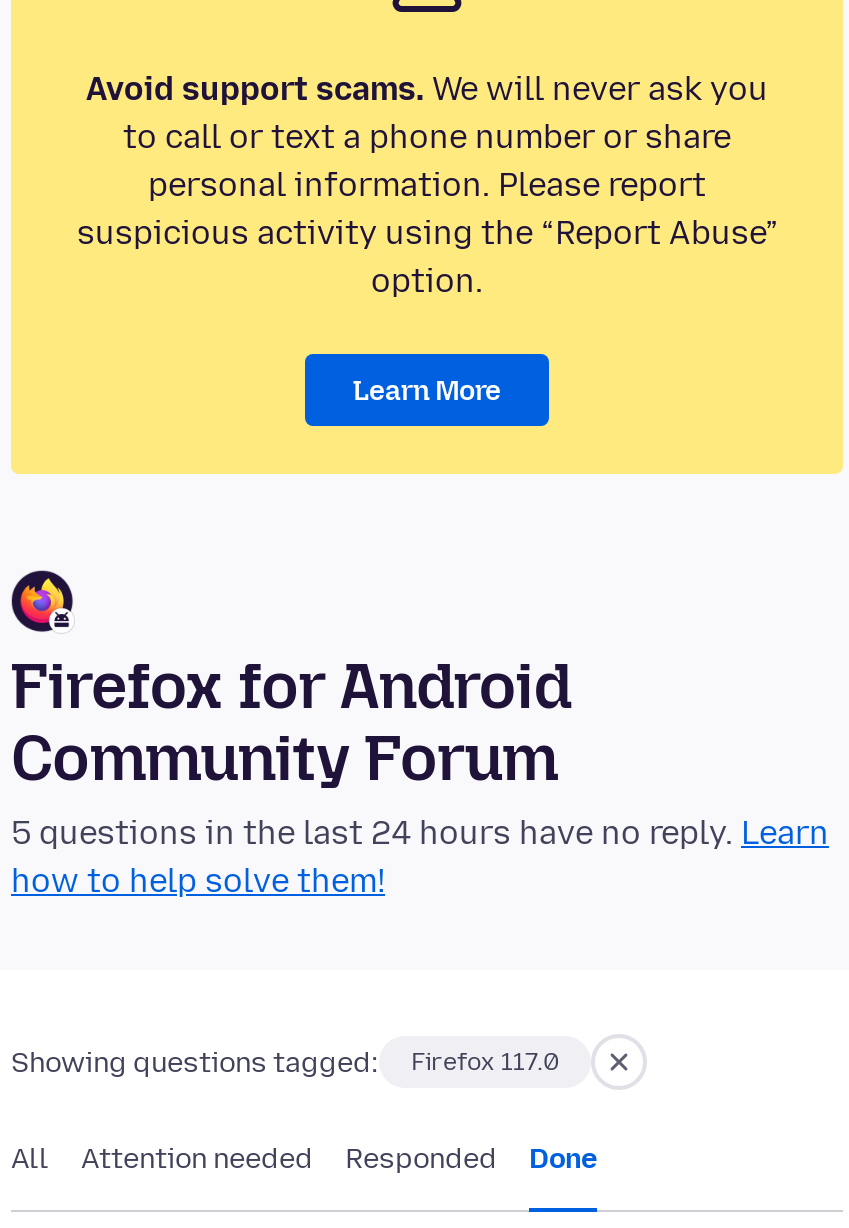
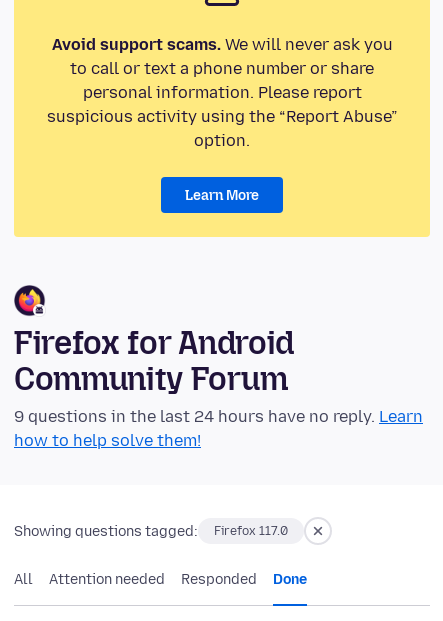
- 5 questions in the last 24 hours have no reply. Learn
+ 9 questions in the last 24 hours have no reply. Learn
